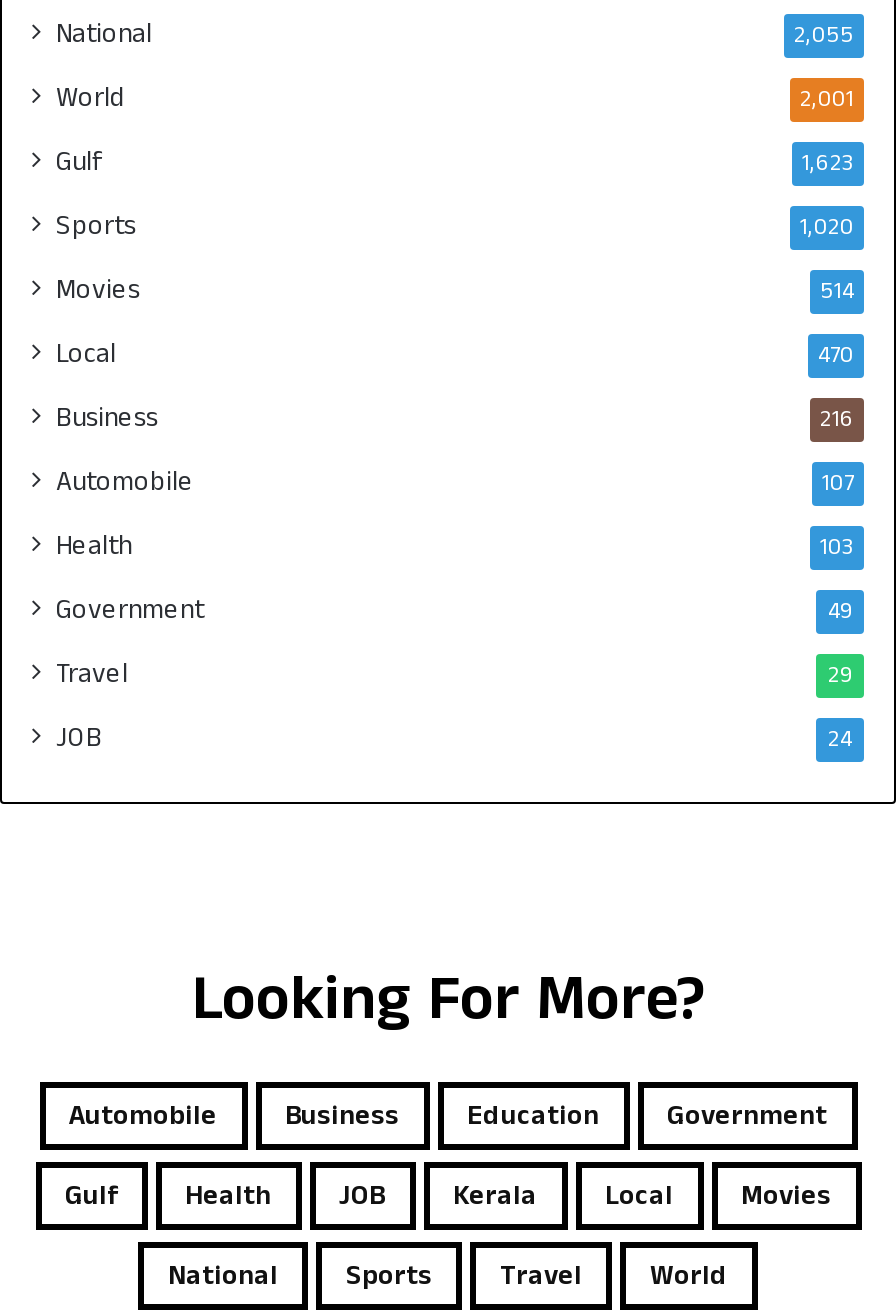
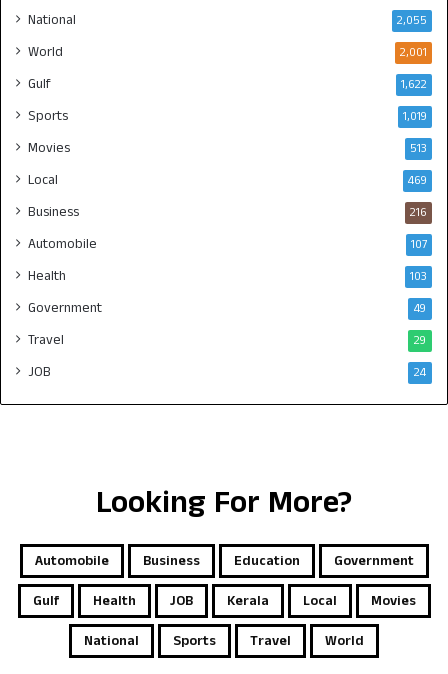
- 1,623
+ 1,622

- 1,020
+ 1,019

- 514
+ 513

- 470
+ 469
